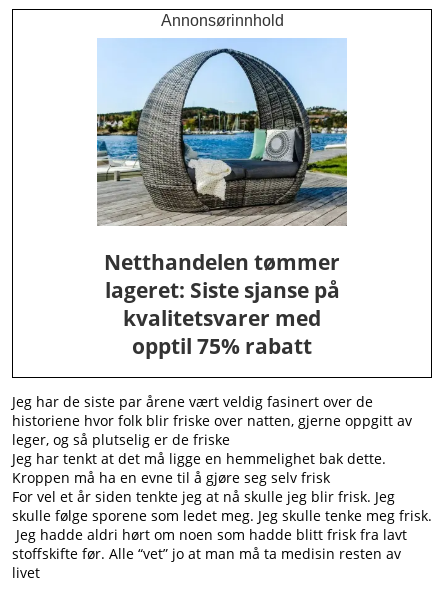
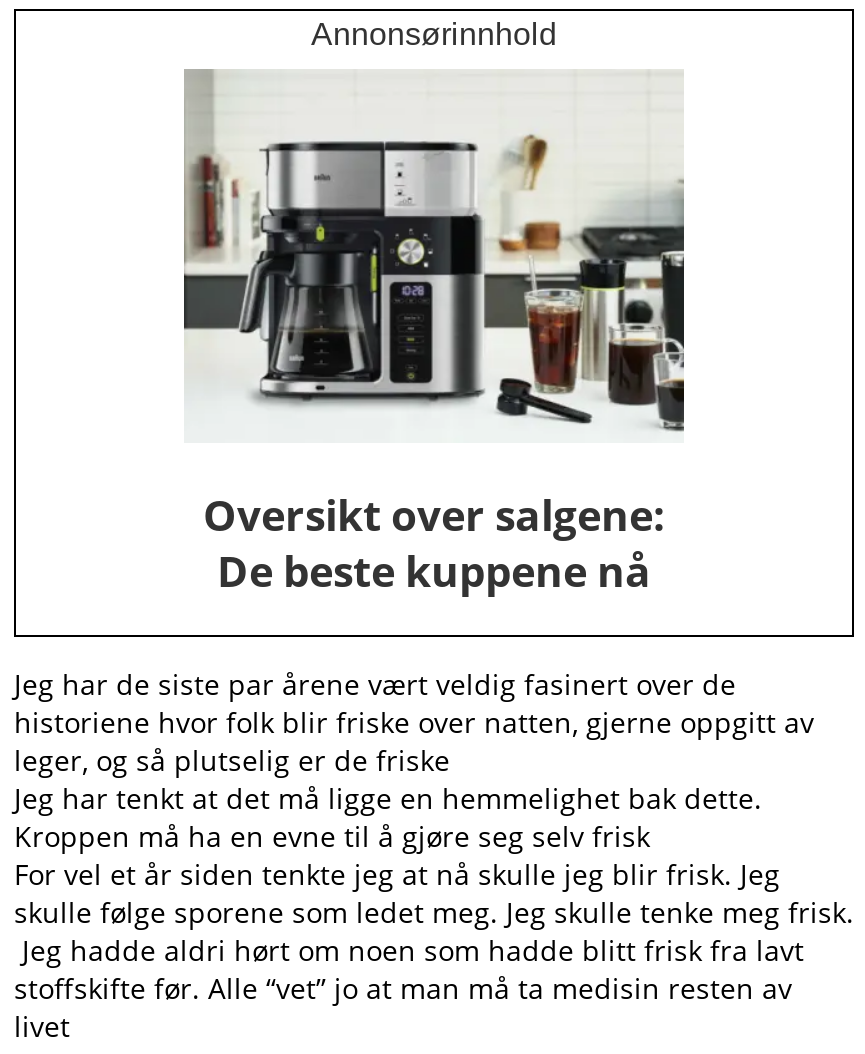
- [image]
+ [image]

- Netthandelen tømmer
- lageret: Siste sjanse på
- kvalitetsvarer med
- opptil 75% rabatt
+ Oversikt over salgene:
+ De beste kuppene nå
